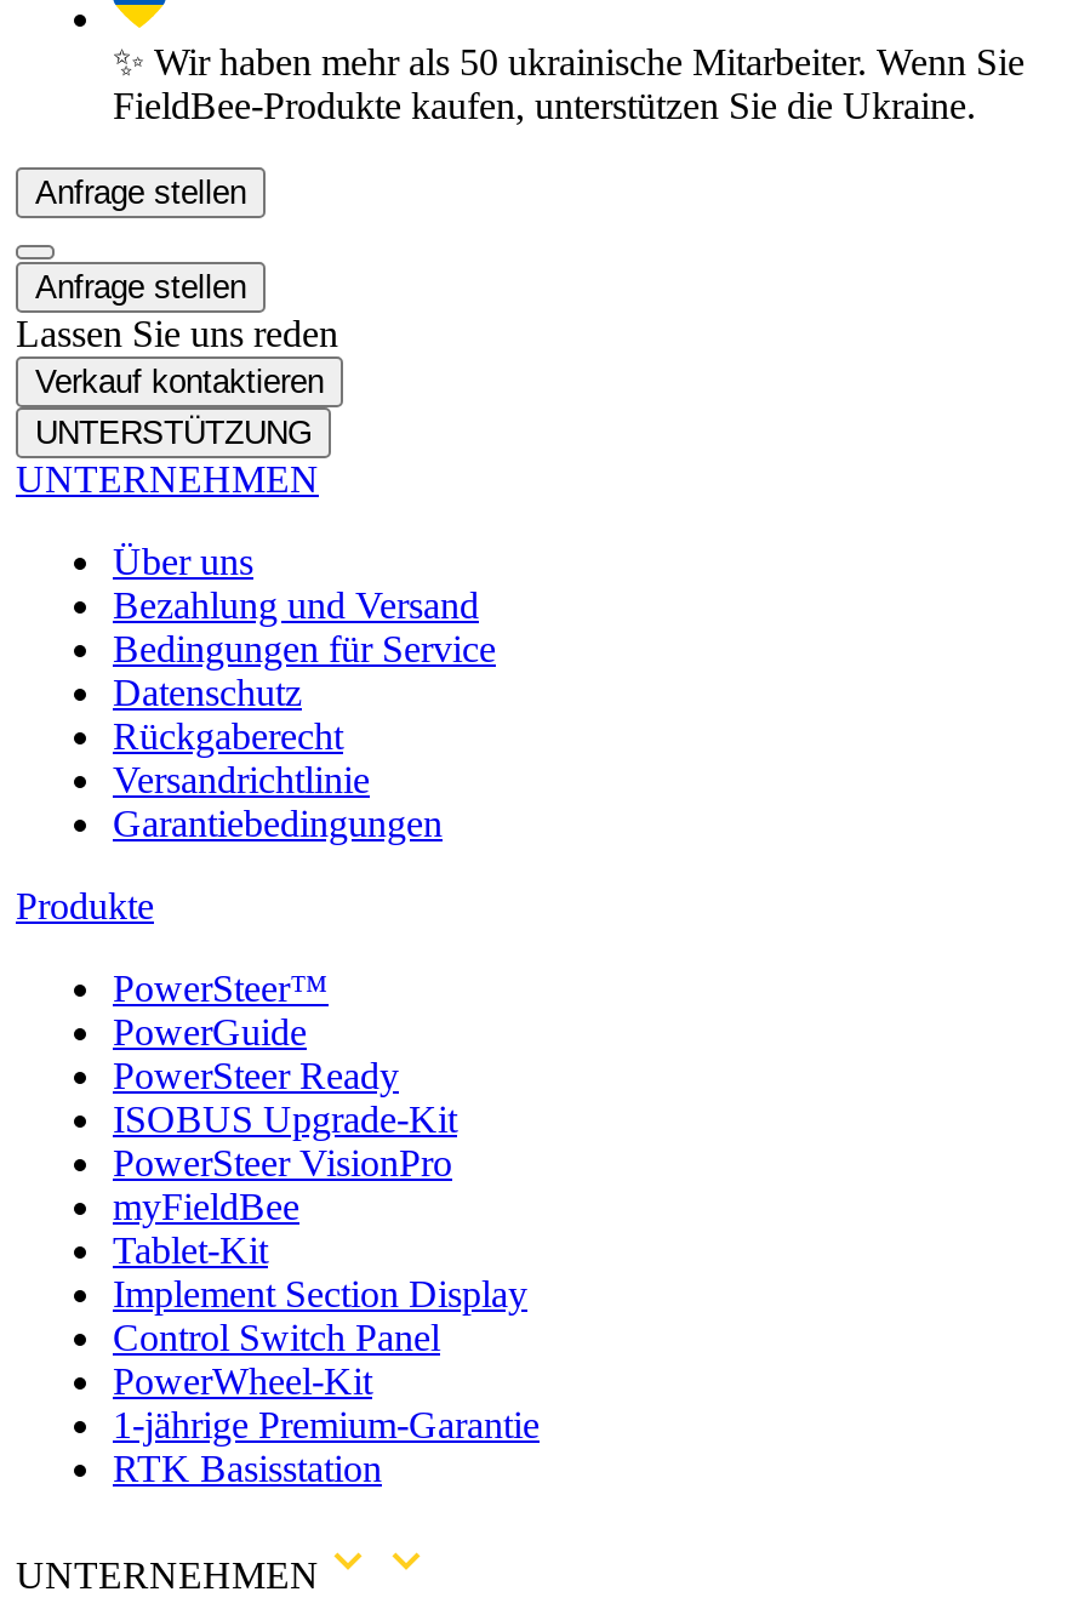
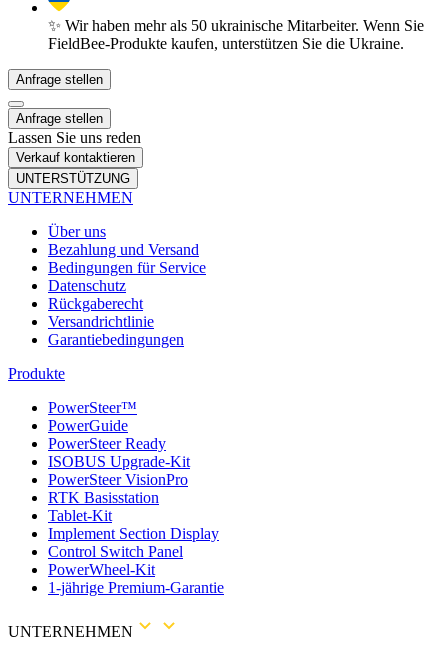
- myFieldBee

moved up: RTK Basisstation
